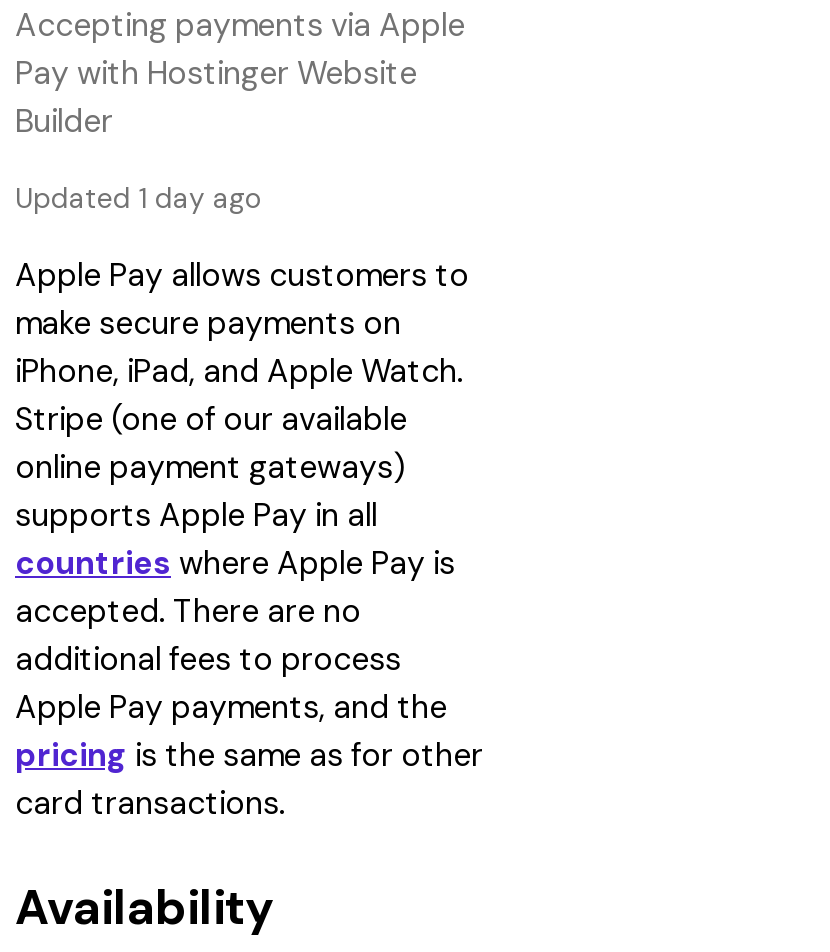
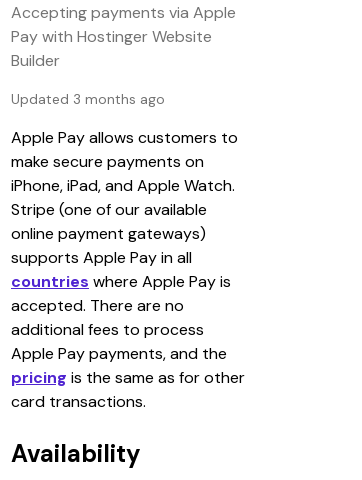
- Updated 1 day ago
+ Updated 3 months ago
